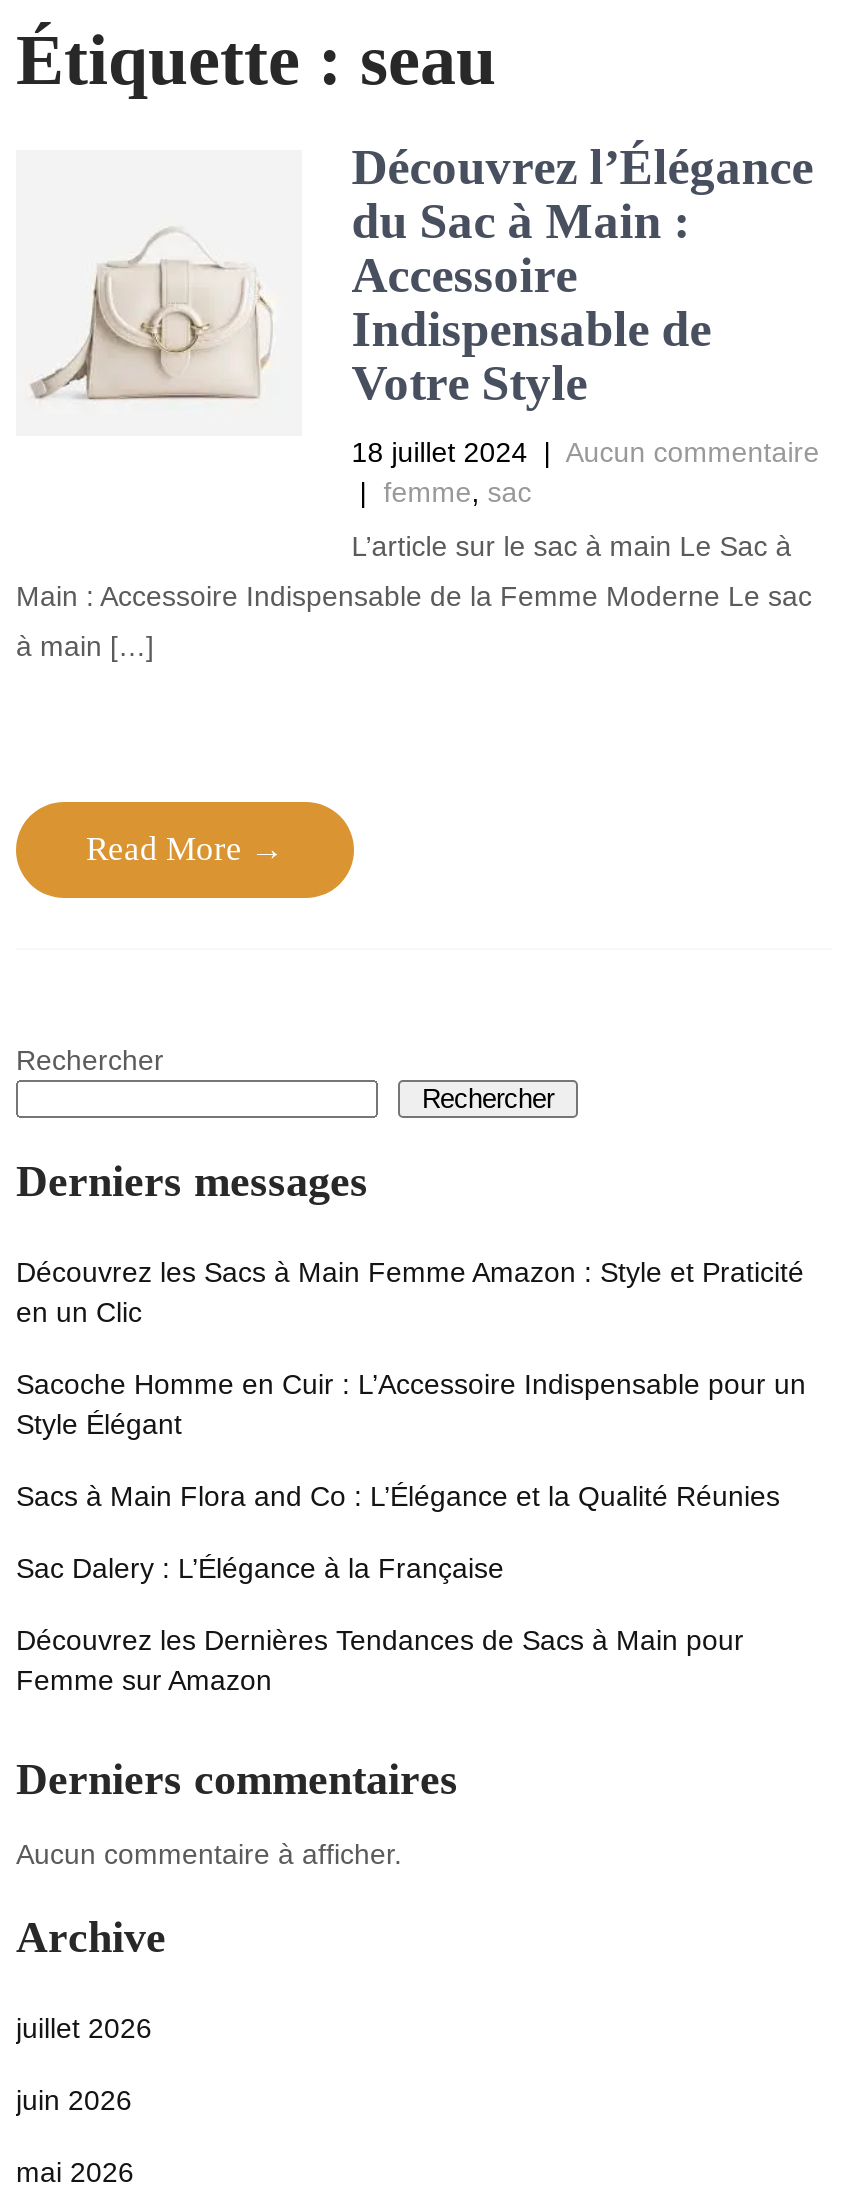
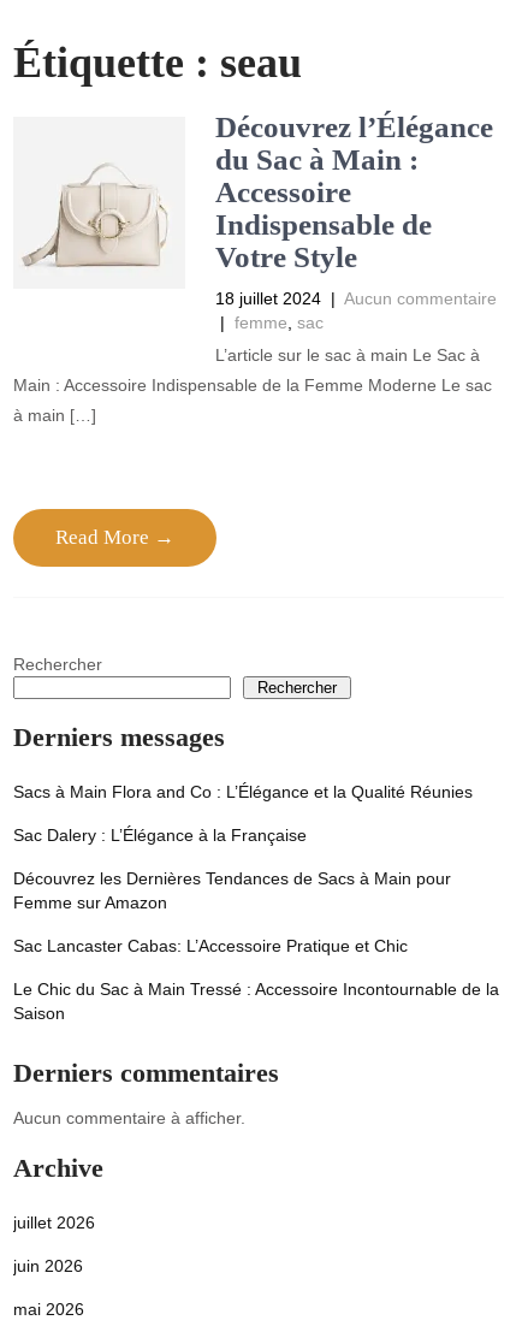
- Découvrez les Sacs à Main Femme Amazon : Style et Praticité
- en un Clic
- Sacoche Homme en Cuir : L’Accessoire Indispensable pour un
- Style Élégant

moved up: Sacs à Main Flora and Co : L’Élégance et la Qualité Réunies | Sac Dalery : L’Élégance à la Française | Découvrez les Dernières Tendances de Sacs à Main pour | Femme sur Amazon

+ Sac Lancaster Cabas: L’Accessoire Pratique et Chic
+ Le Chic du Sac à Main Tressé : Accessoire Incontournable de la
+ Saison
